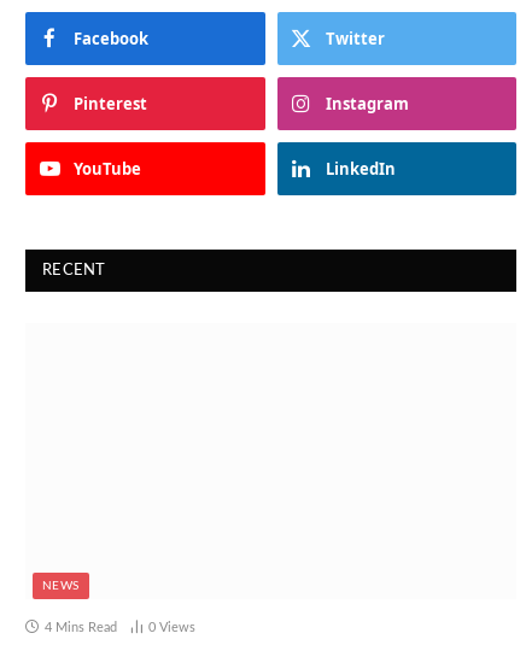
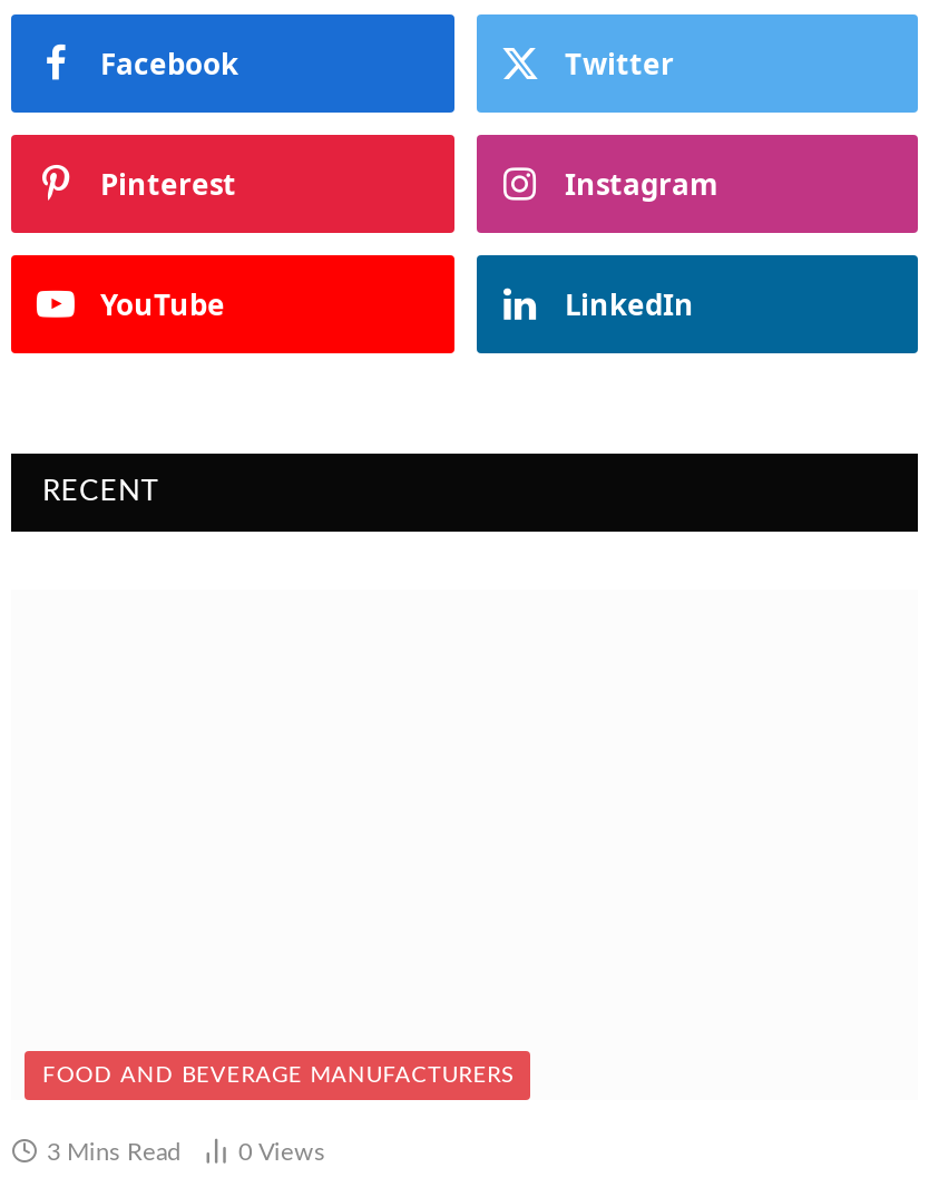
- NEWS
+ FOOD AND BEVERAGE MANUFACTURERS

- 4 Mins Read
+ 3 Mins Read
